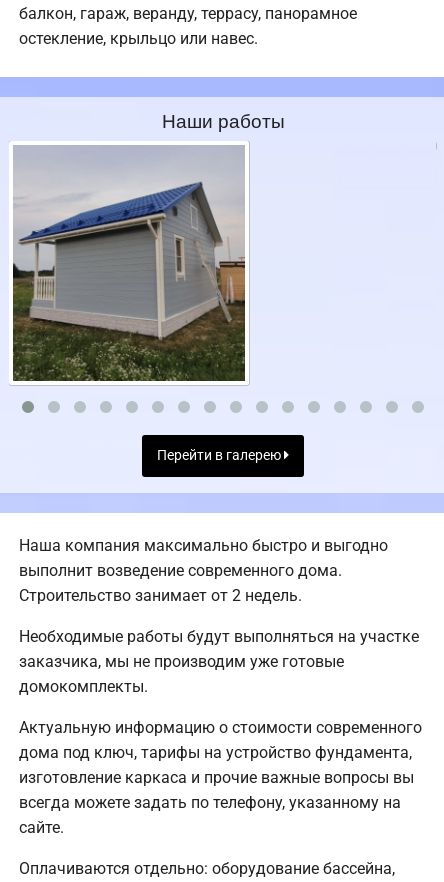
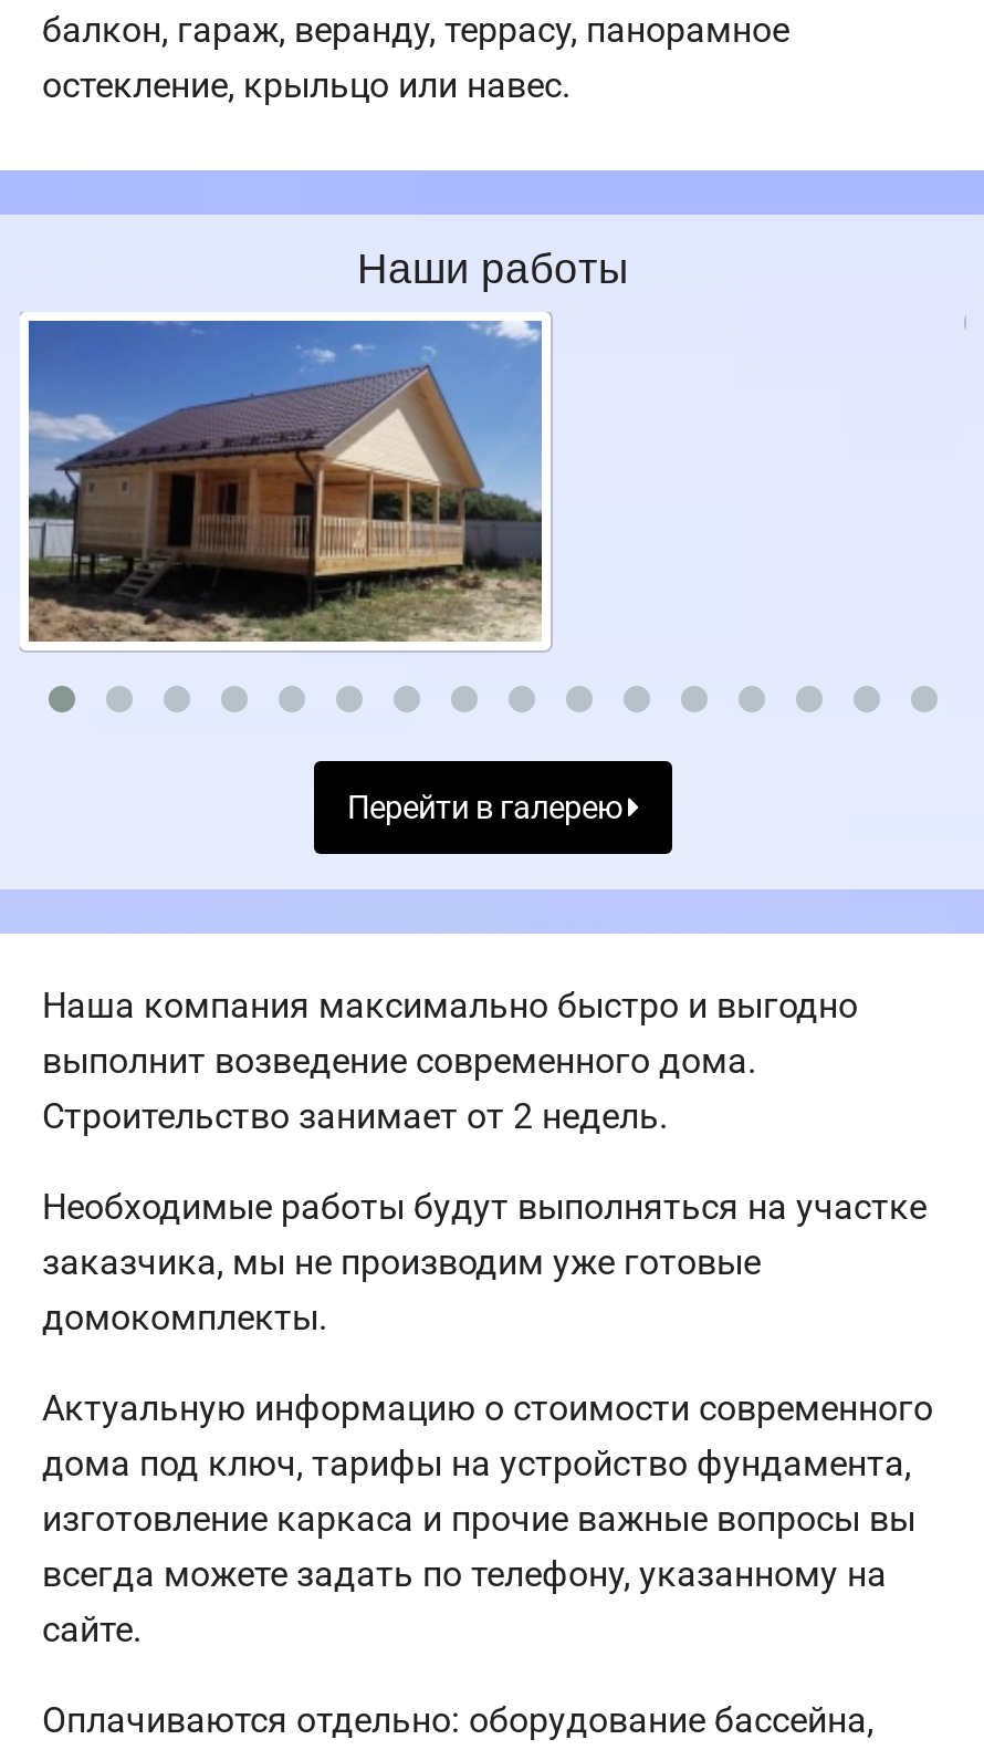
- [image]
+ [image]
